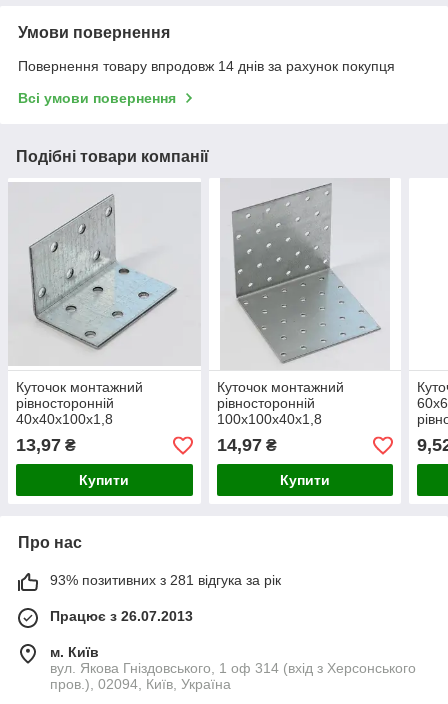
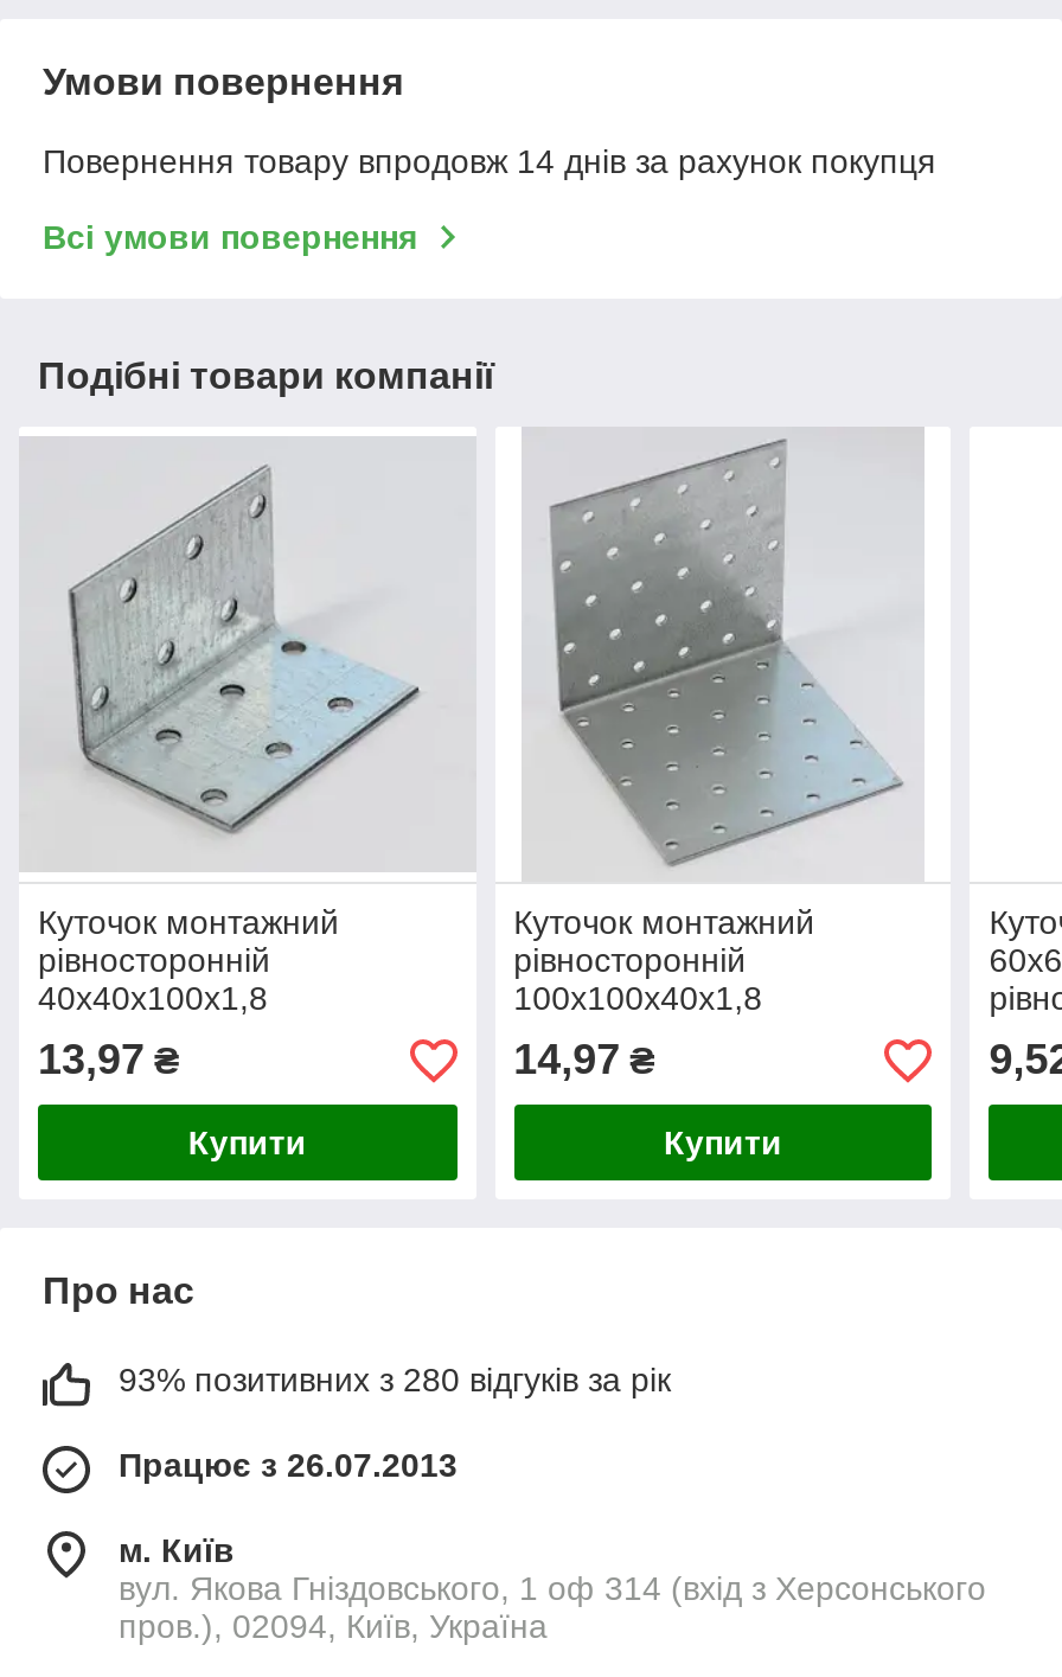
- 93% позитивних з 281 відгука за рік
+ 93% позитивних з 280 відгуків за рік
